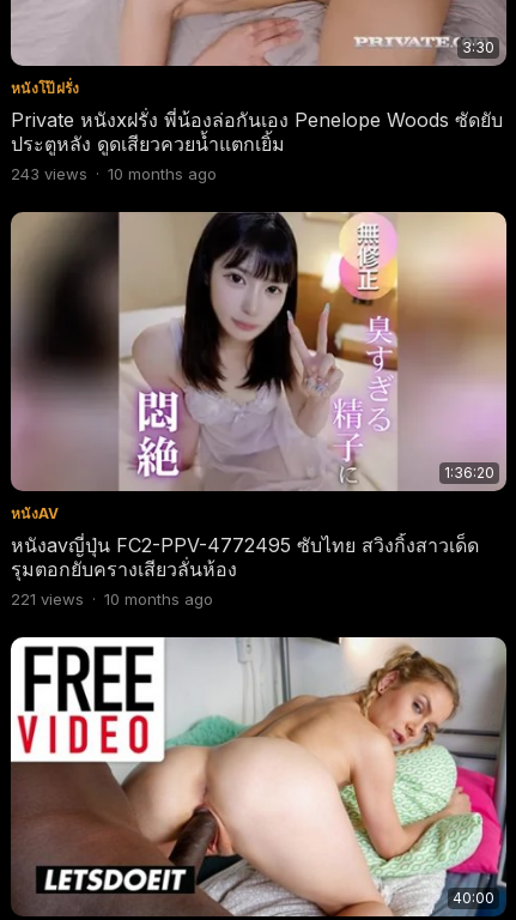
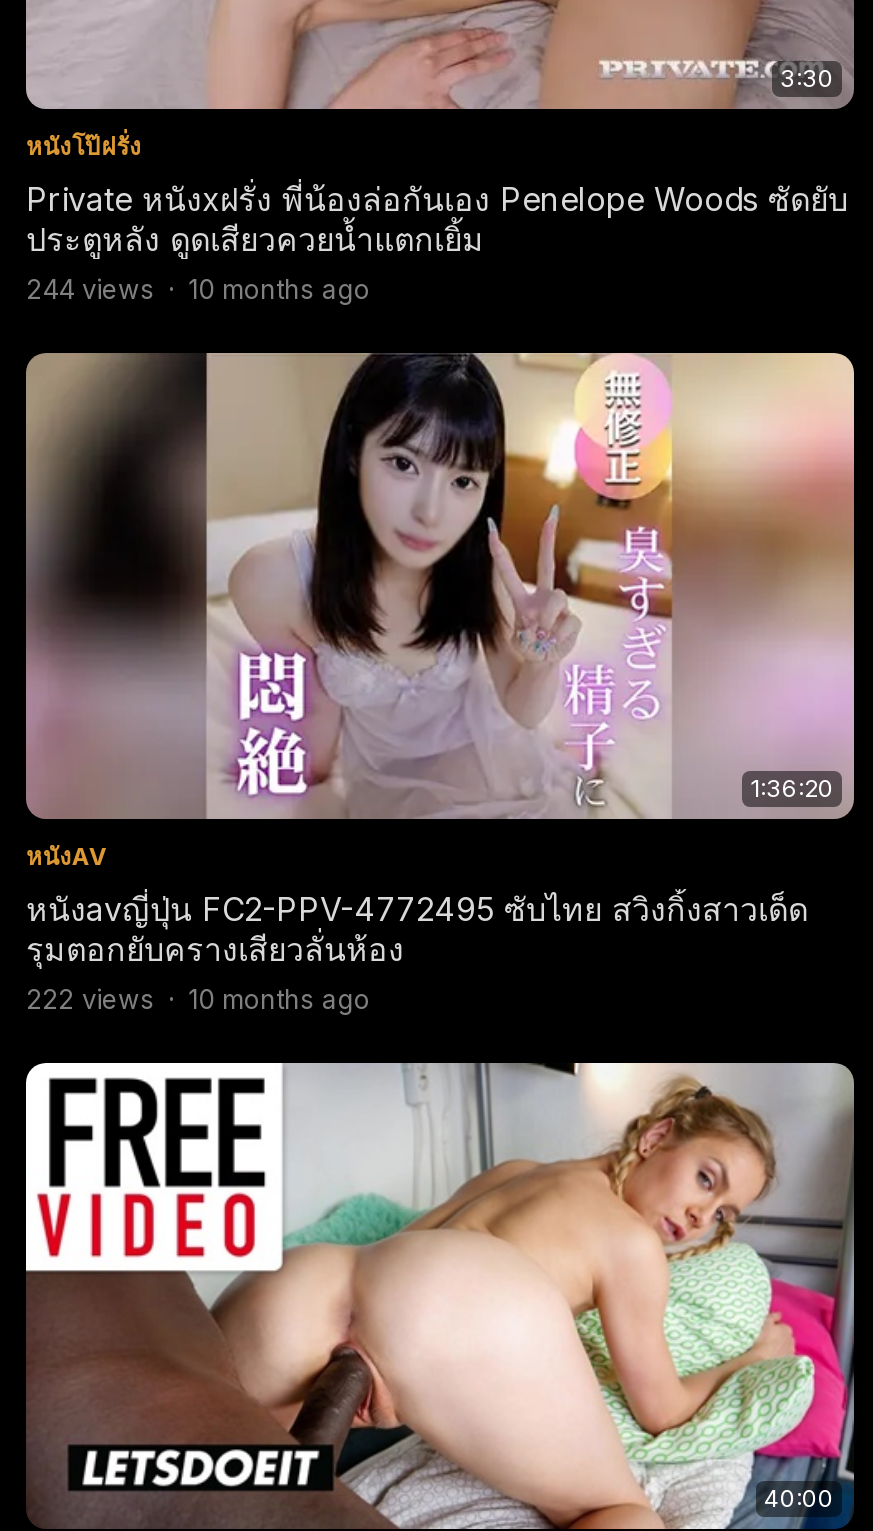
- 243 views · 10 months ago
+ 244 views · 10 months ago

- 221 views · 10 months ago
+ 222 views · 10 months ago
